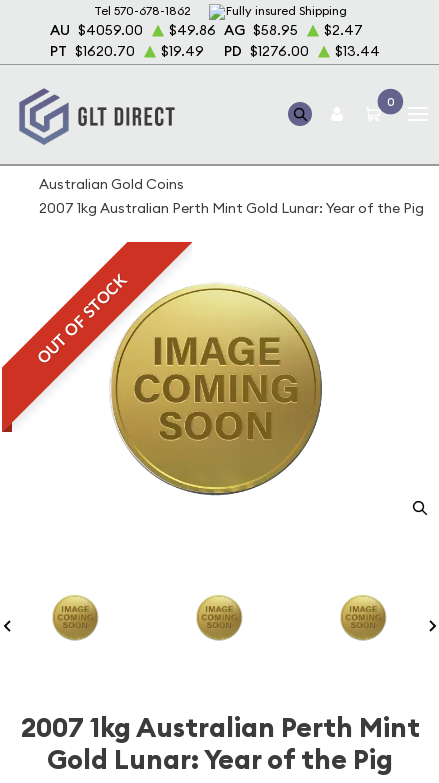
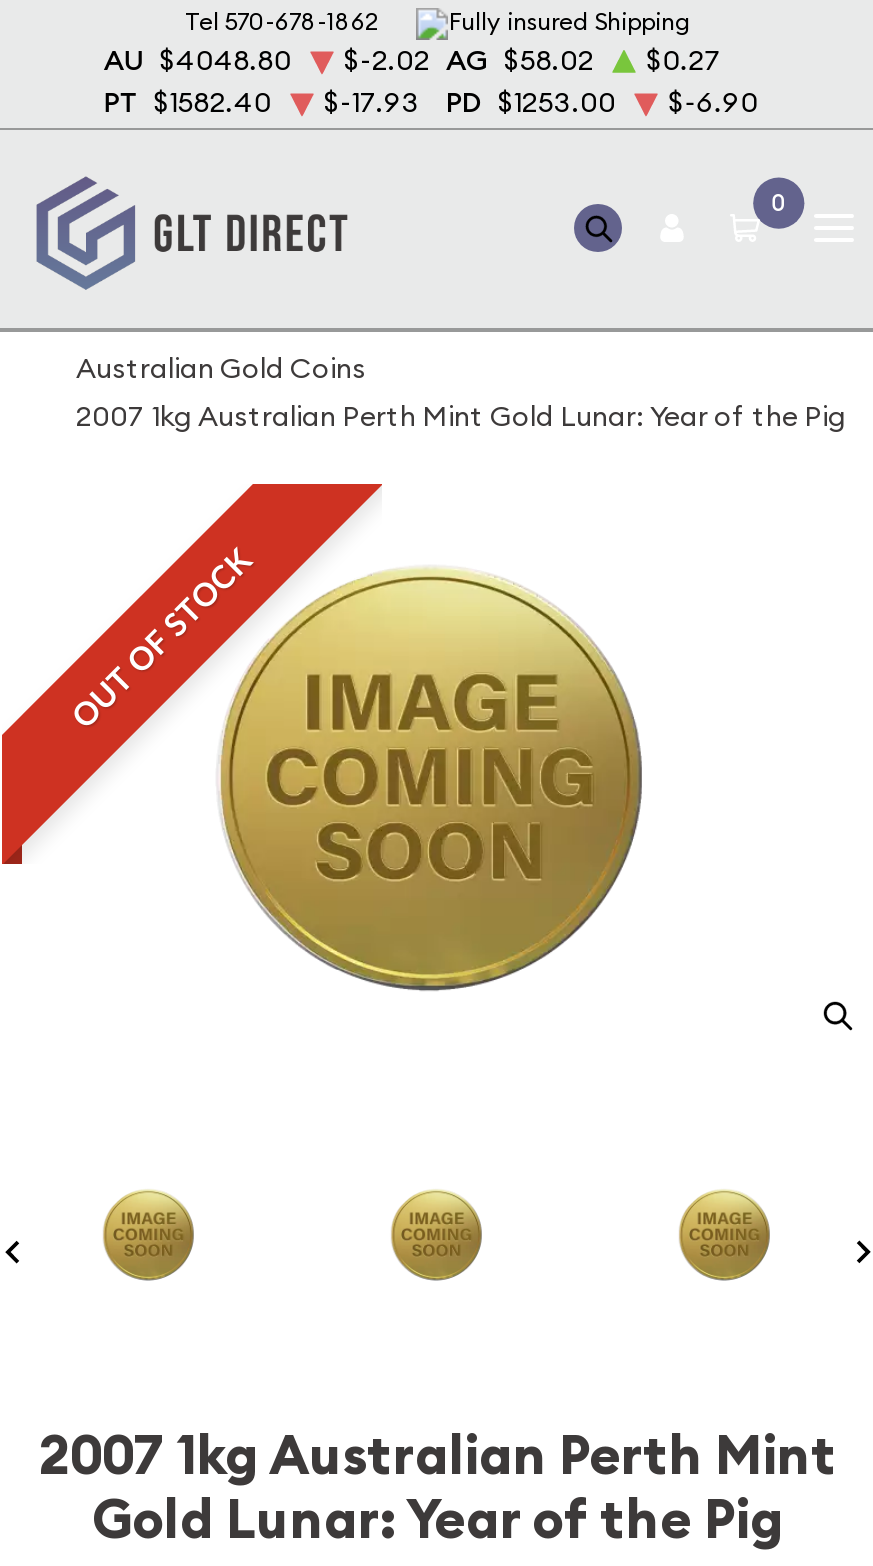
- AU $4059.00
+ AU $4048.80

- $49.86 AG $58.95
+ $-2.02 AG $58.02

- $2.47
+ $0.27

- PT $1620.70
+ PT $1582.40

- $19.49
+ $-17.93

- PD $1276.00
+ PD $1253.00

- $13.44
+ $-6.90
